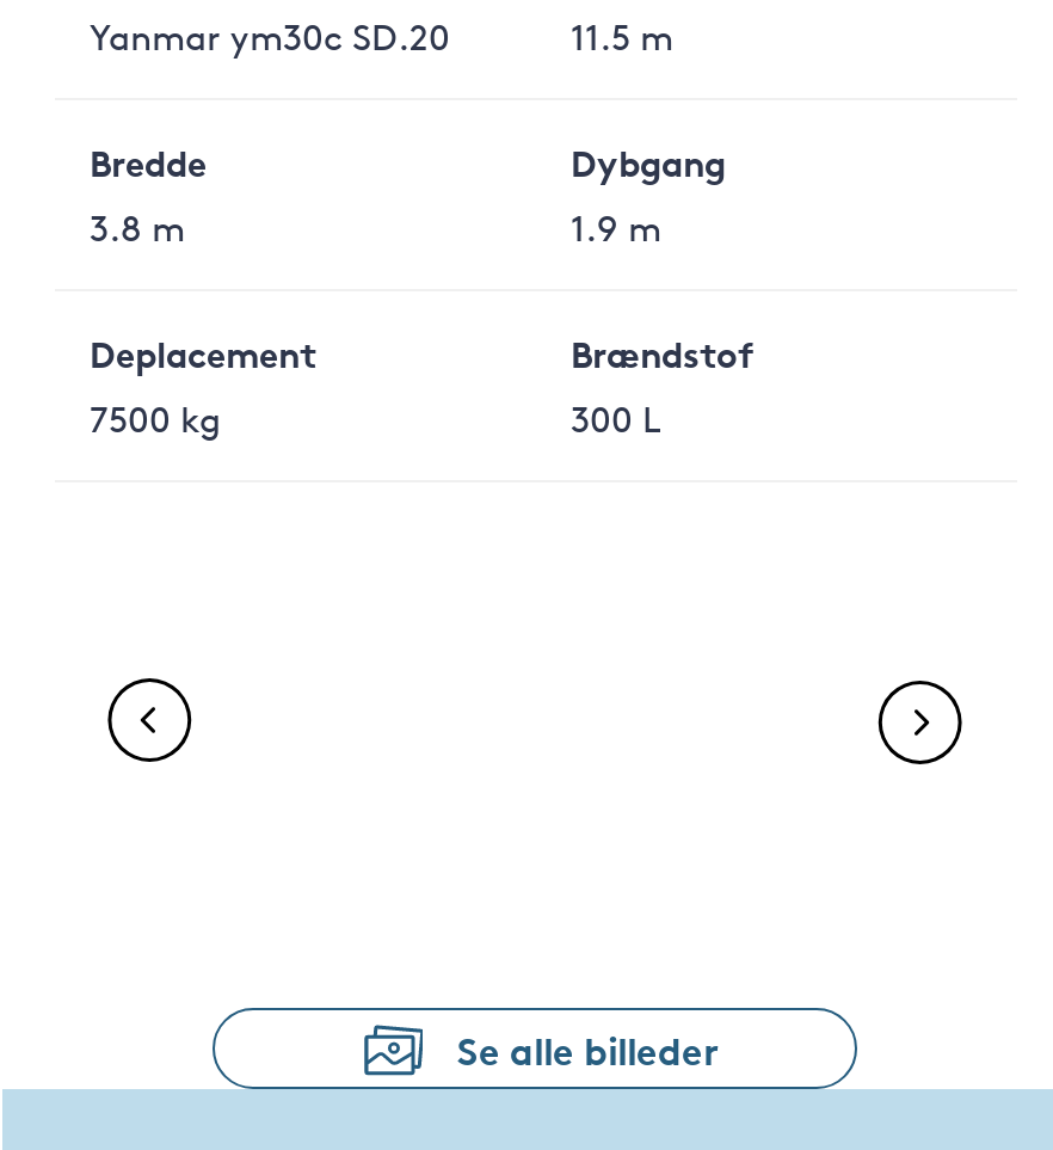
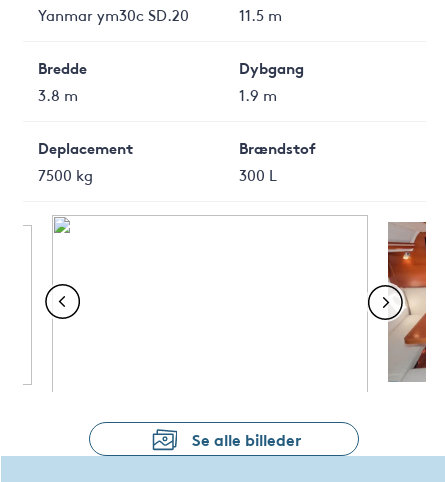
+ [image]
